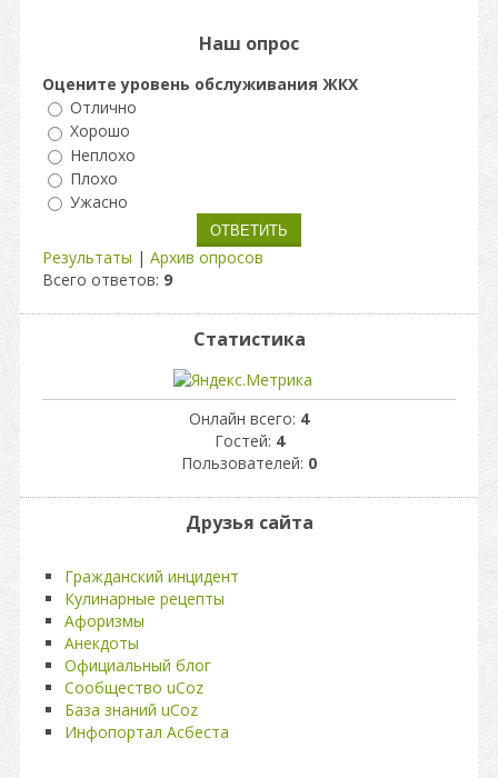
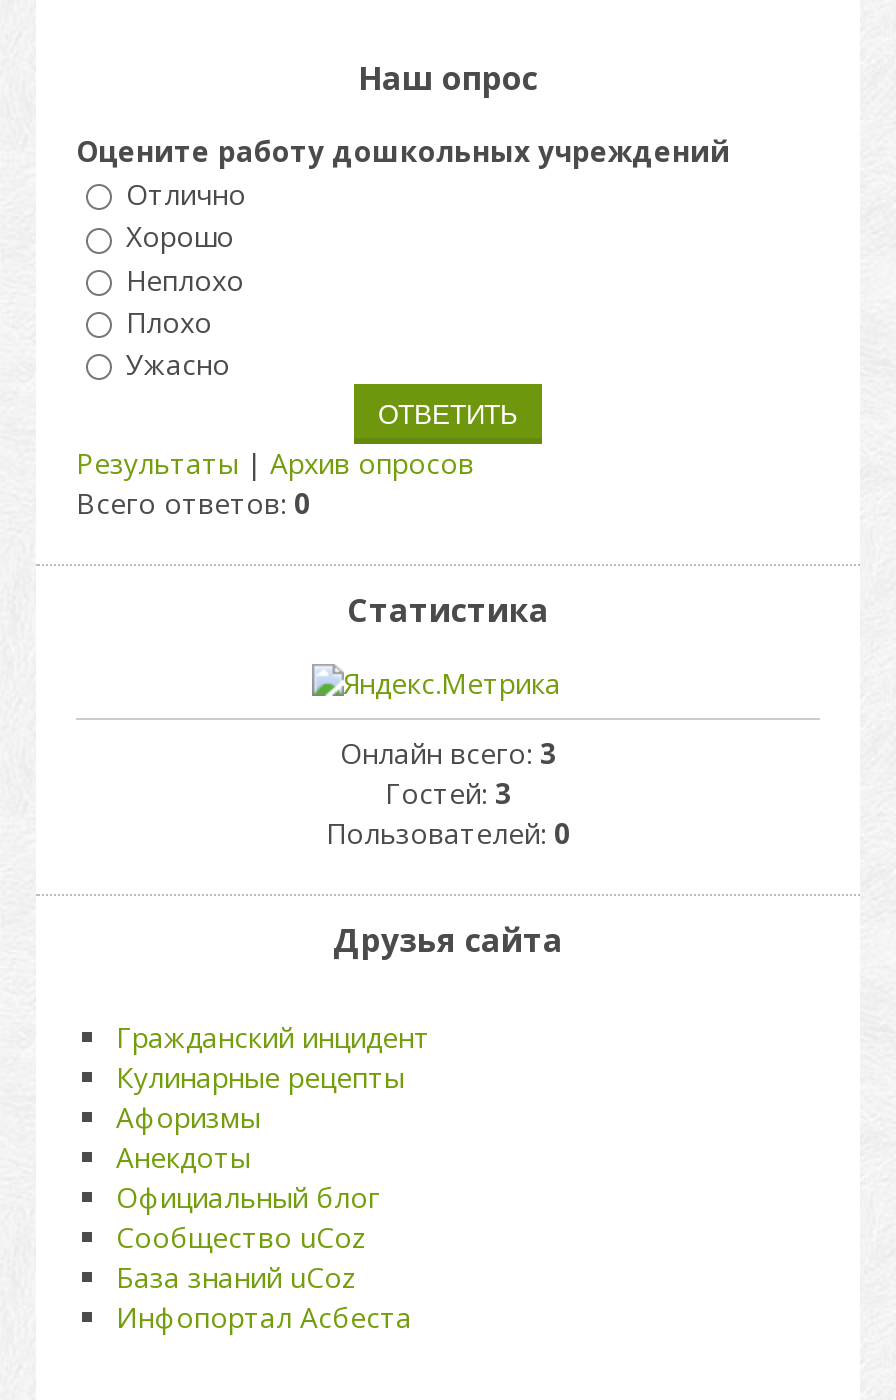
- Оцените уровень обслуживания ЖКХ
+ Оцените работу дошкольных учреждений

- Всего ответов: 9
+ Всего ответов: 0

- Онлайн всего: 4
+ Онлайн всего: 3

- Гостей: 4
+ Гостей: 3
